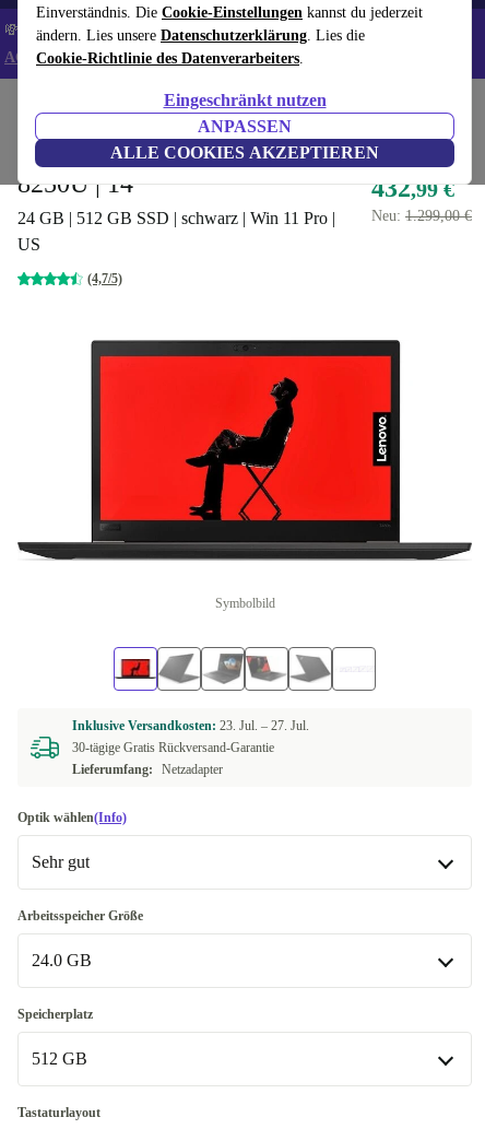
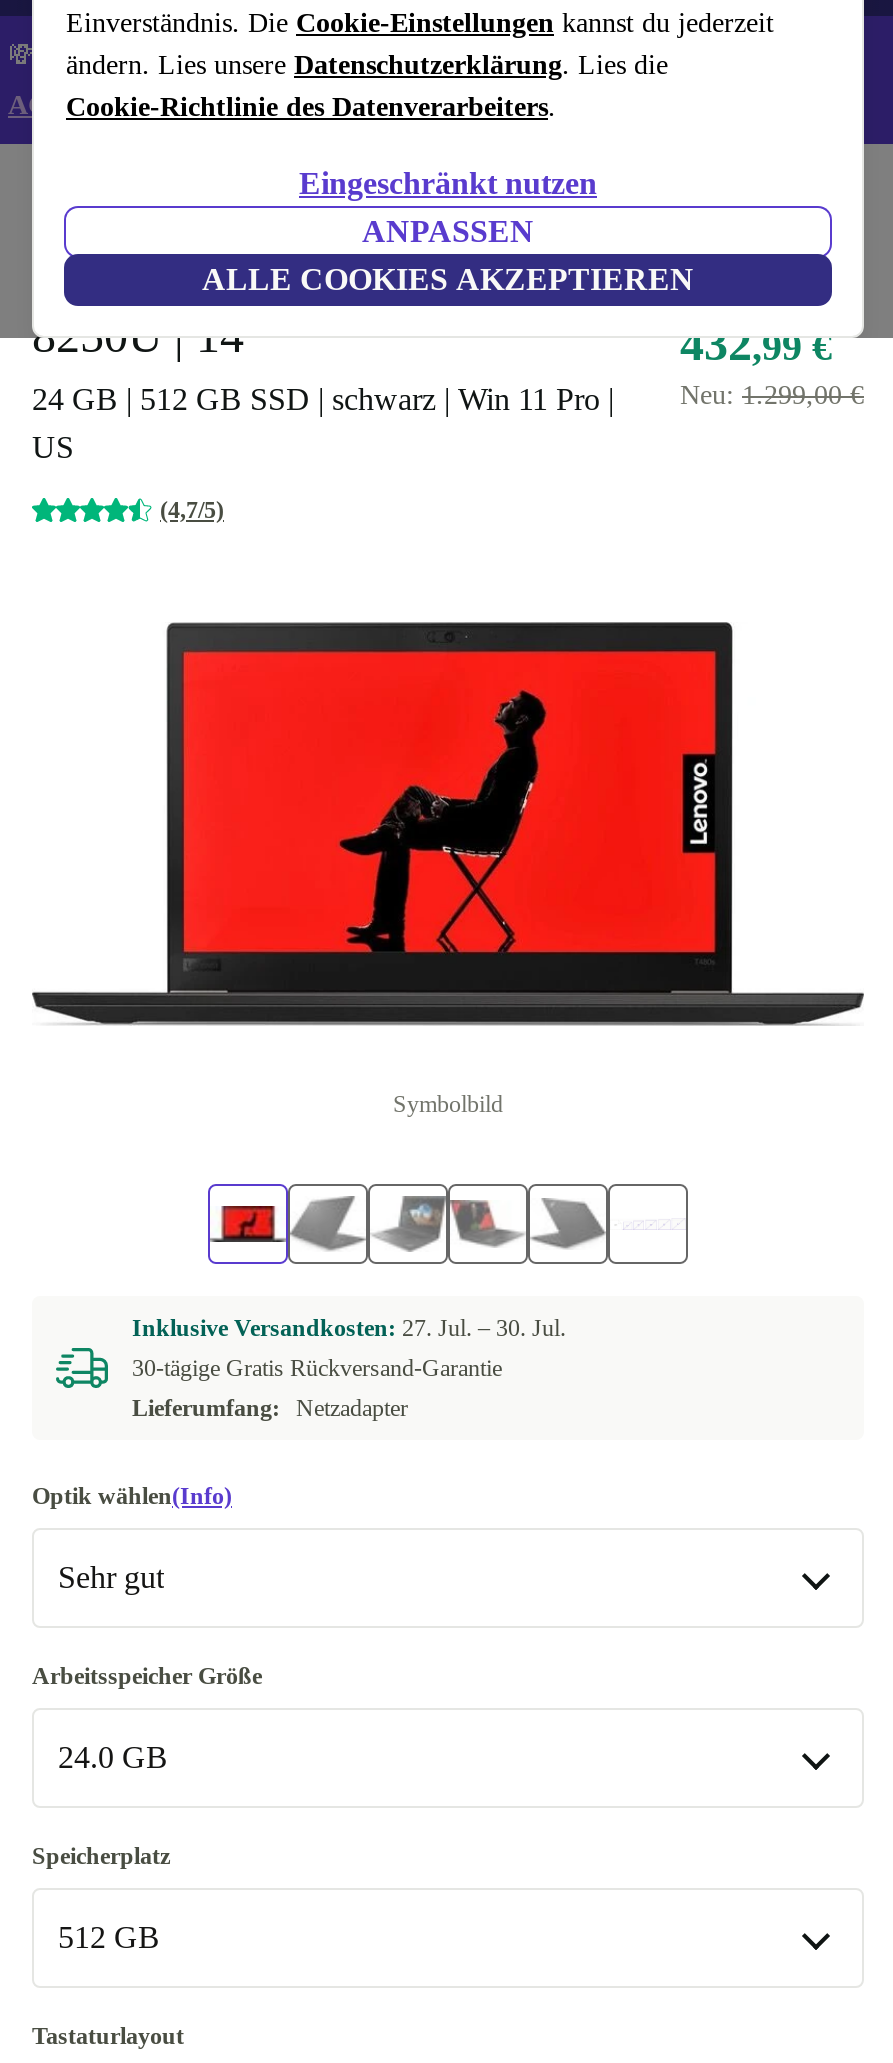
- Inklusive Versandkosten: 23. Jul. – 27. Jul.
+ Inklusive Versandkosten: 27. Jul. – 30. Jul.
